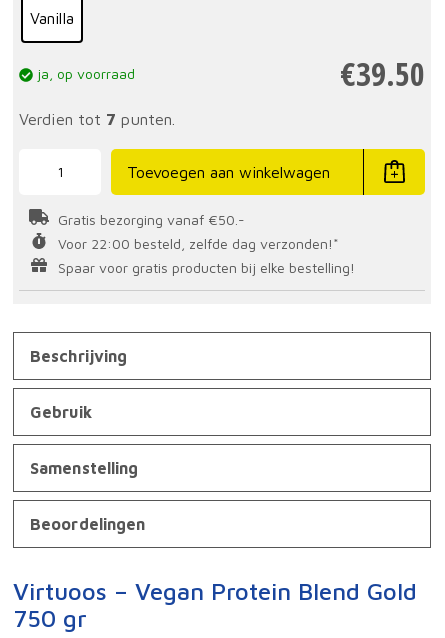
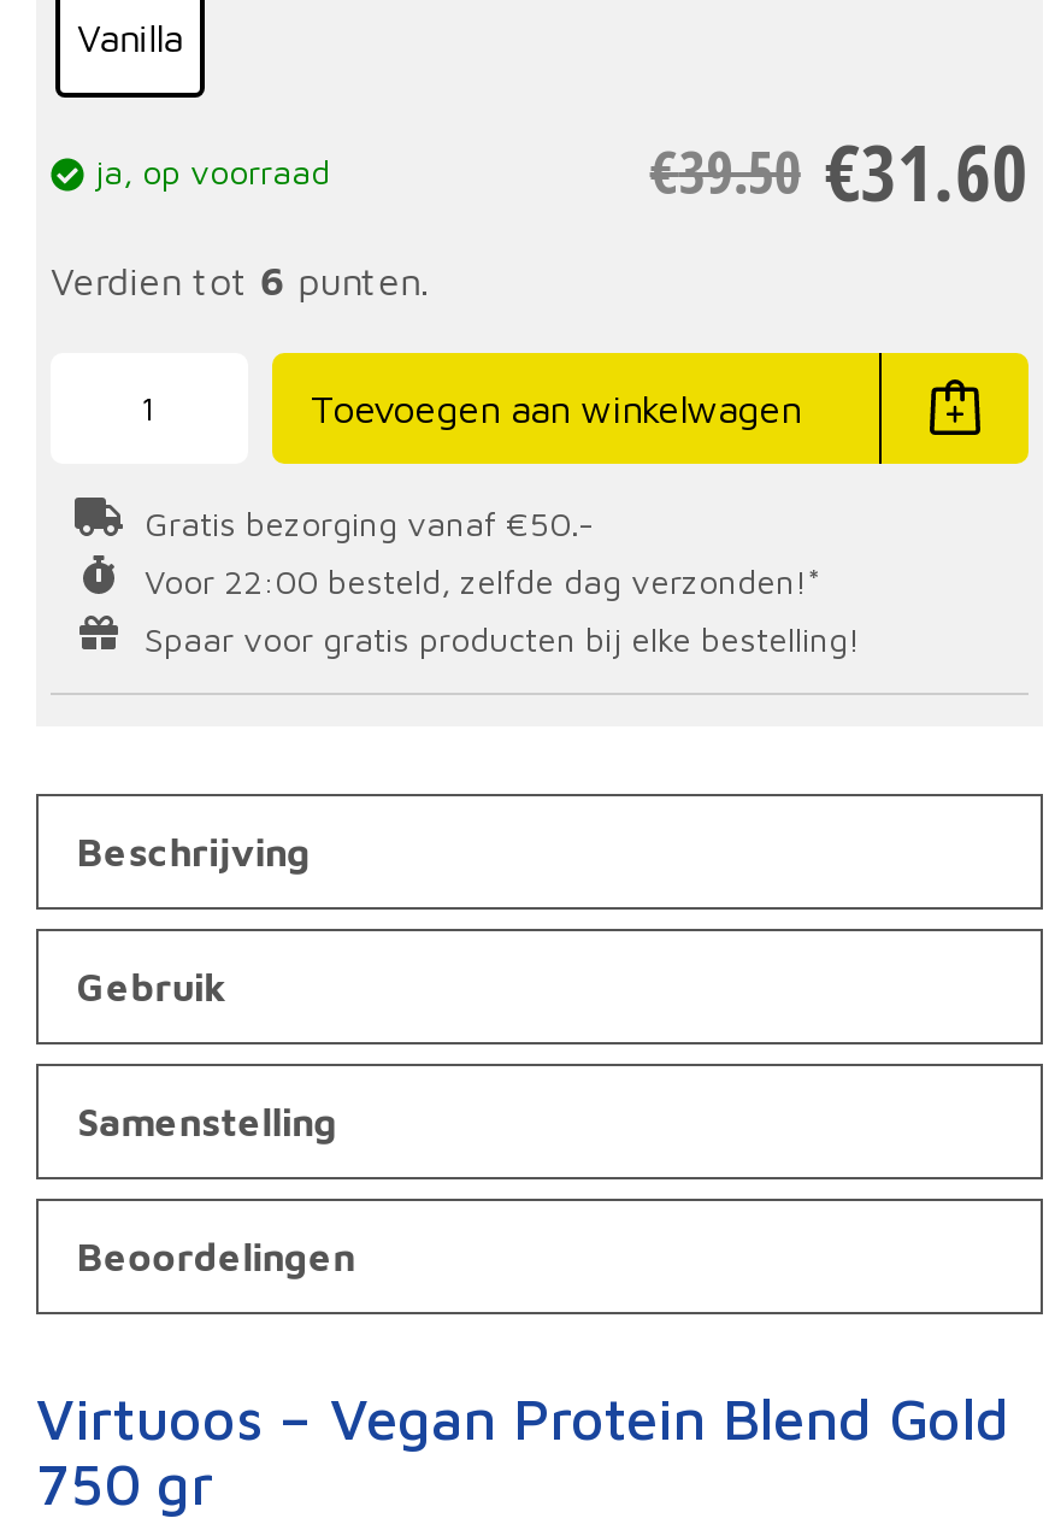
- €39.50
- Verdien tot 7 punten.
+ €39.50 €31.60
+ Verdien tot 6 punten.
